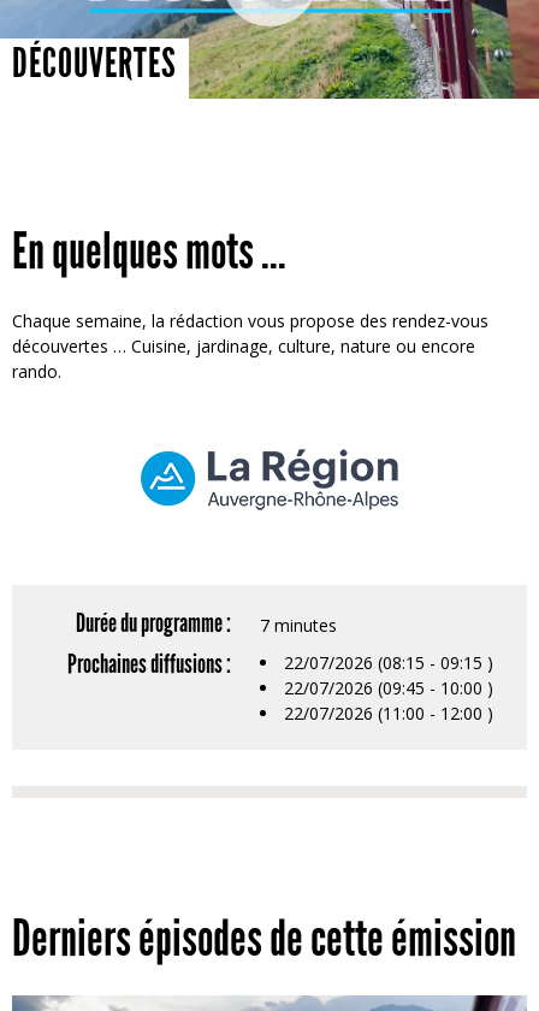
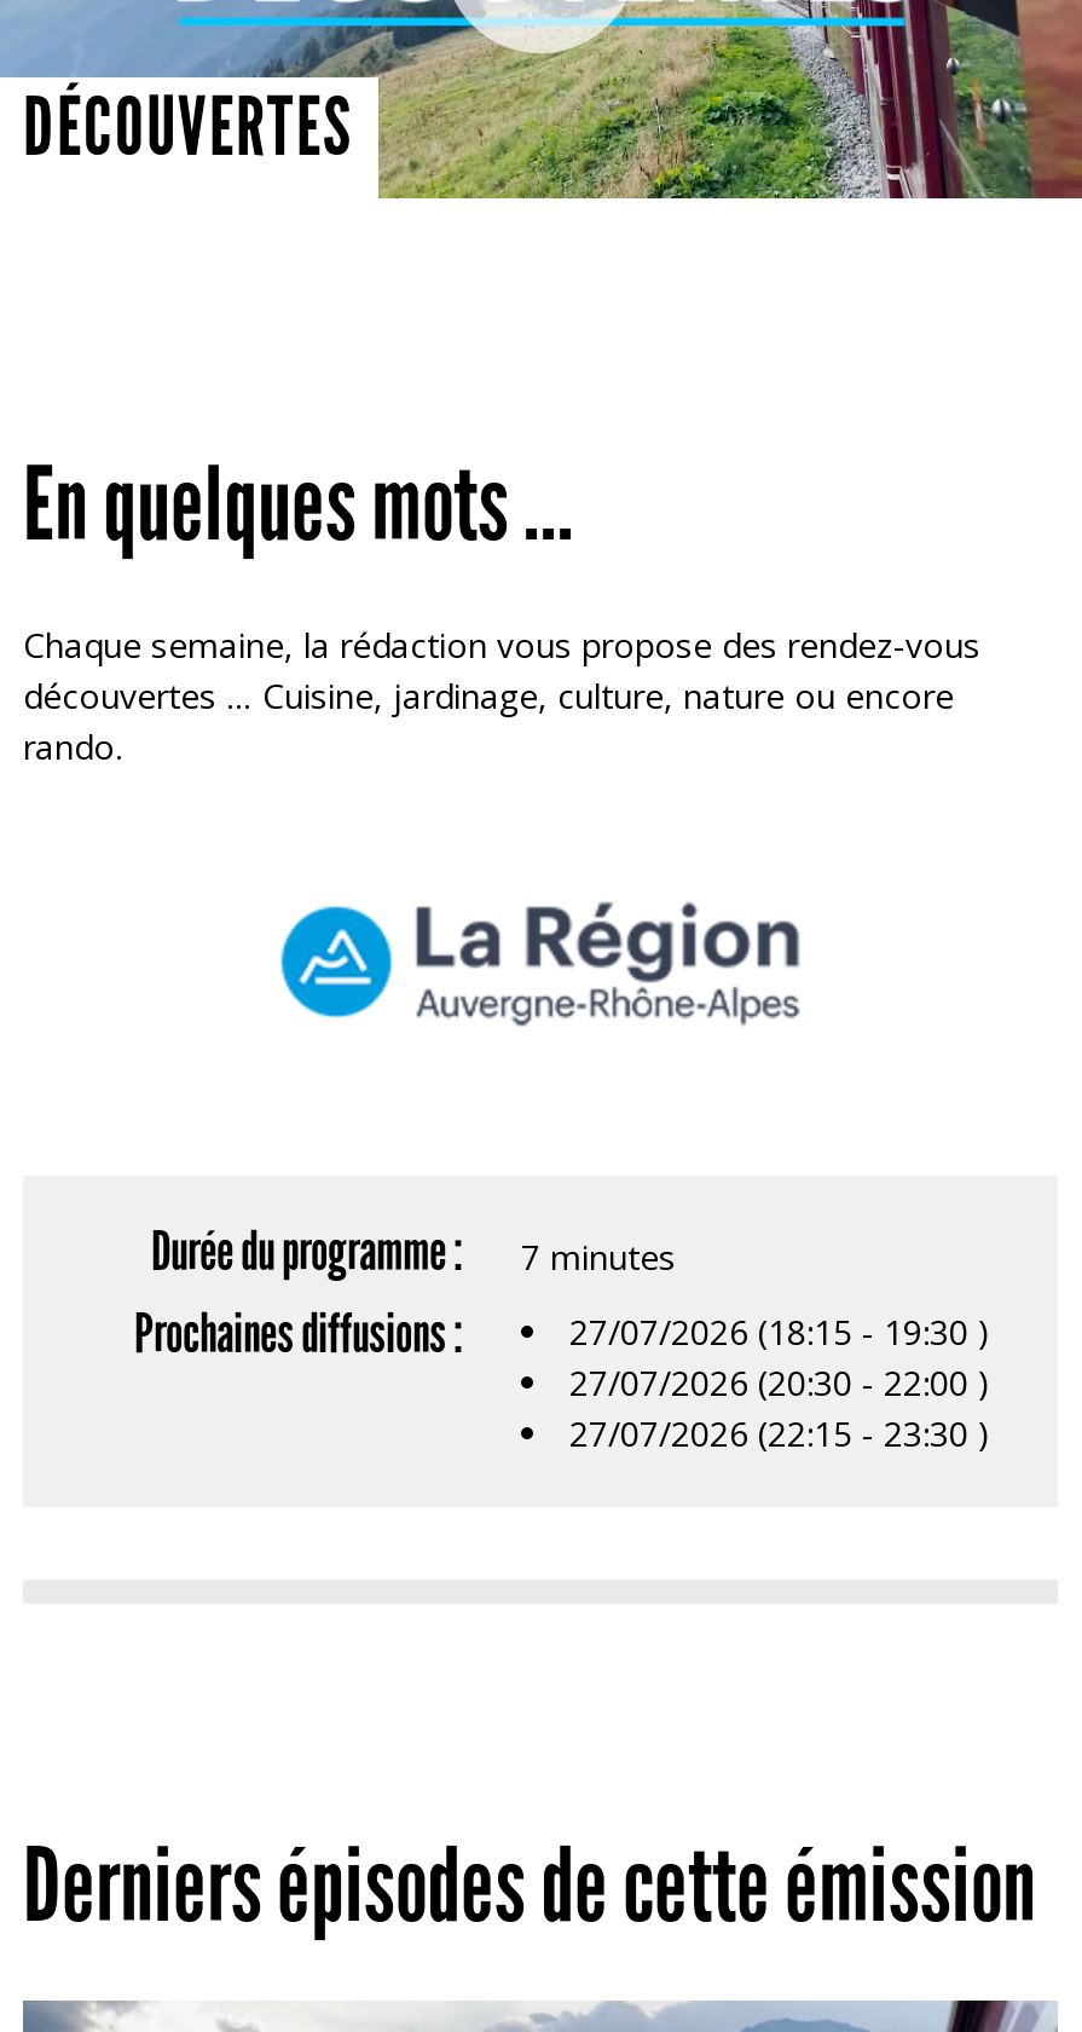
- 22/07/2026 (08:15 - 09:15 )
+ 27/07/2026 (18:15 - 19:30 )

- 22/07/2026 (09:45 - 10:00 )
+ 27/07/2026 (20:30 - 22:00 )

- 22/07/2026 (11:00 - 12:00 )
+ 27/07/2026 (22:15 - 23:30 )
